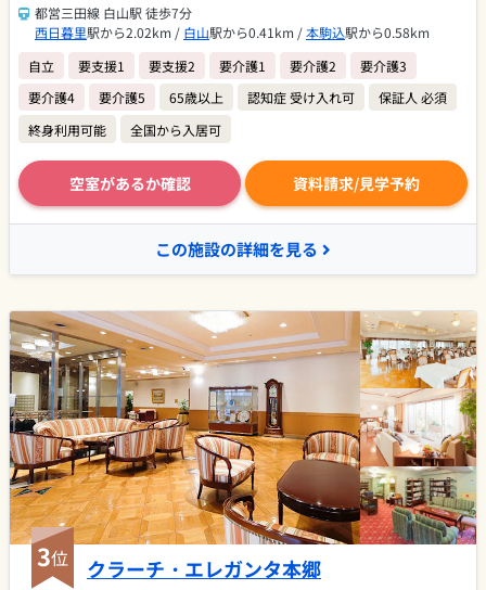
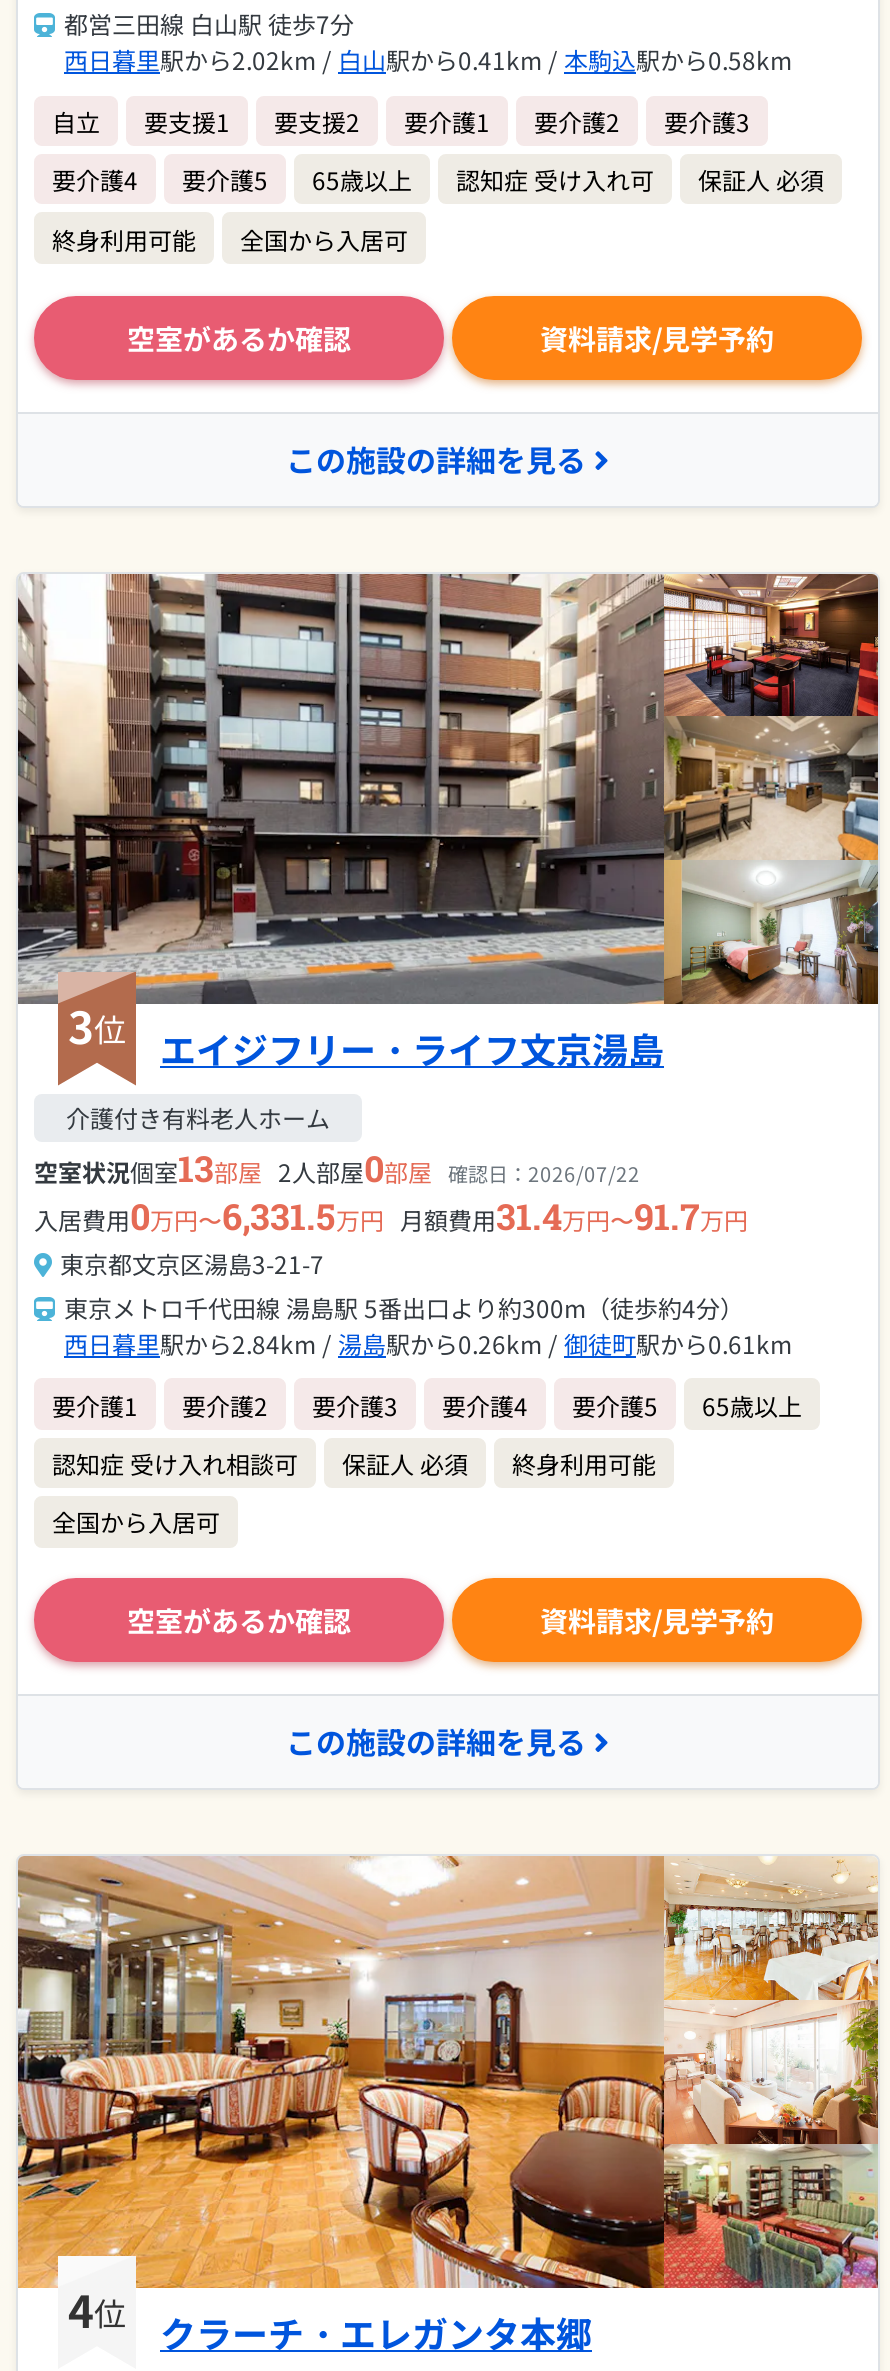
- [image]
+ [image]

+ エイジフリー・ライフ文京湯島
+ 介護付き有料老人ホーム
+ 空室状況個室13部屋 2人部屋0部屋 確認日：2026/07/22
+ 入居費用0万円〜6,331.5万円 月額費用31.4万円〜91.7万円
+ 東京都文京区湯島3-21-7
+ 東京メトロ千代田線 湯島駅 5番出口より約300m（徒歩約4分）
+ 西日暮里駅から2.84km /湯島駅から0.26km /御徒町駅から0.61km
+ 要介護1
+ 要介護2
+ 要介護3
+ 要介護4
+ 要介護5
+ 65歳以上
+ 認知症 受け入れ相談可
+ 保証人 必須
+ 終身利用可能
+ 全国から入居可
+ 空室があるか確認
+ 資料請求/見学予約
+ この施設の詳細を見る

+ 4位
